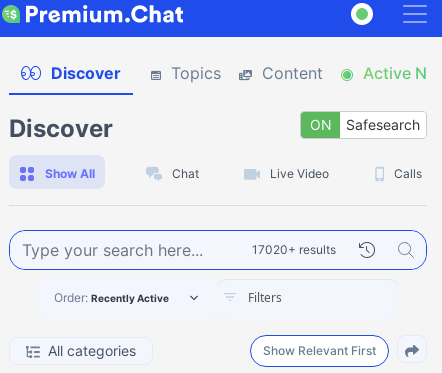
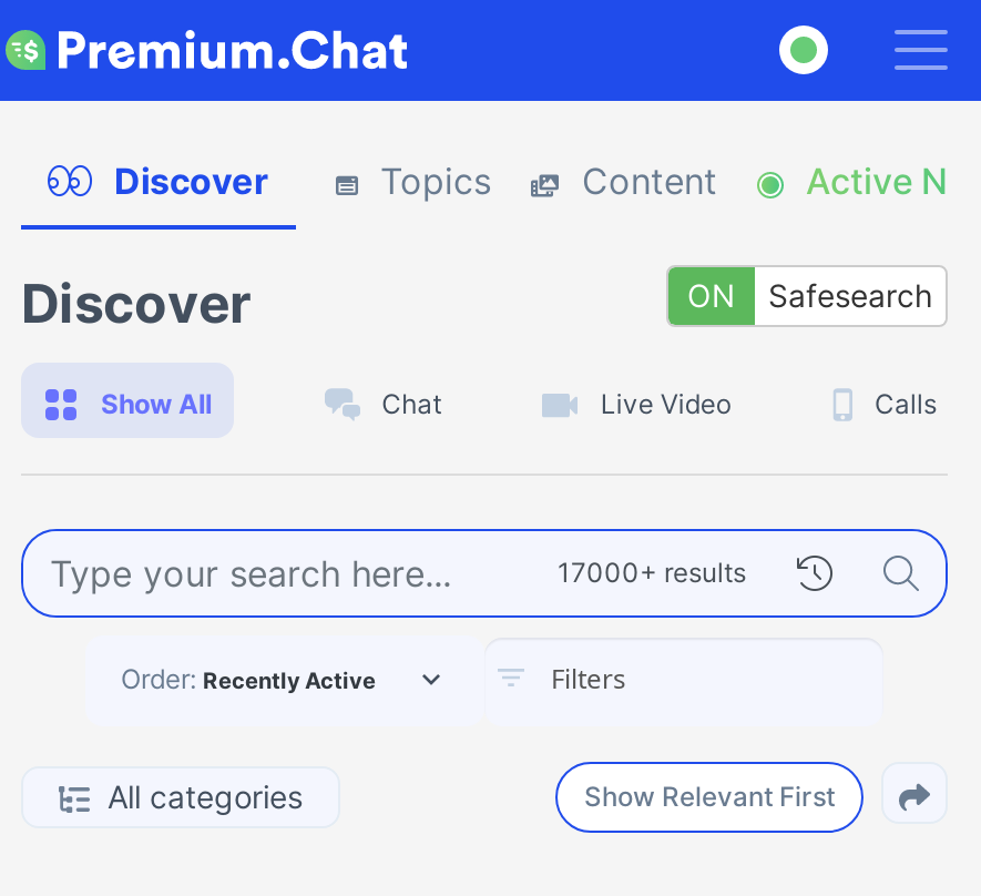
- 17020+ results
+ 17000+ results
